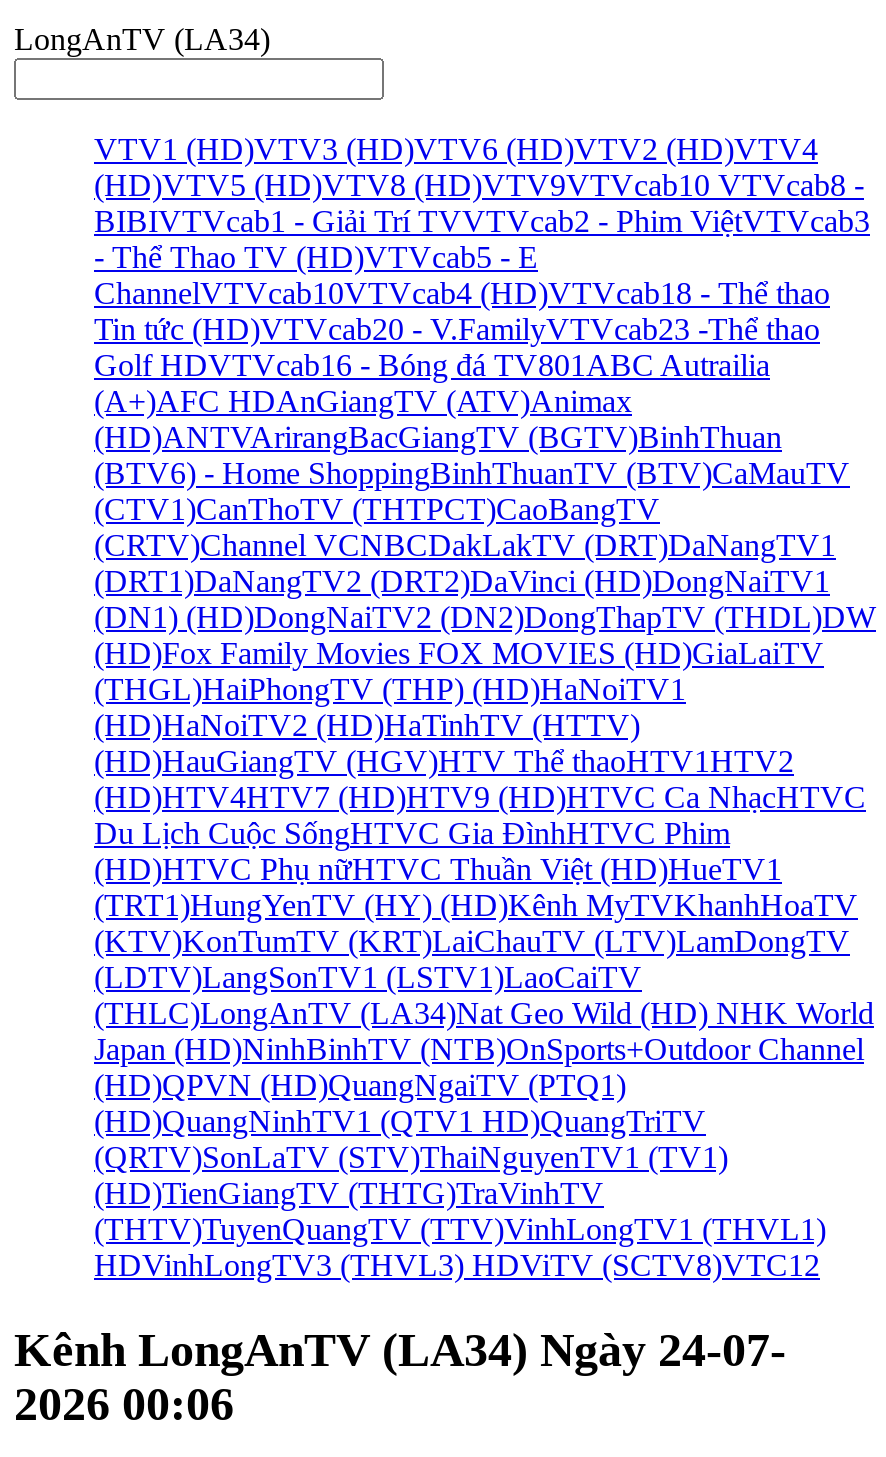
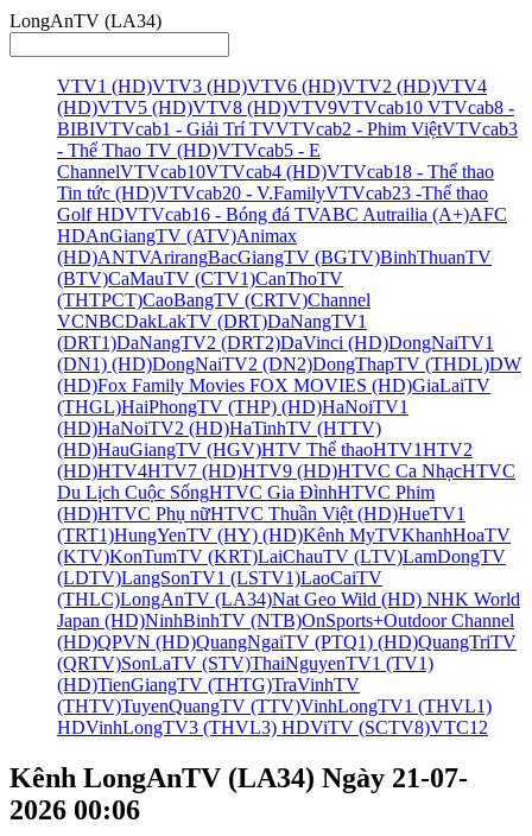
- Golf HDVTVcab16 - Bóng đá TV801 ABC Autrailia
- (A+)AFC HDAnGiangTV (ATV)Animax
- (HD)ANTVArirangBacGiangTV (BGTV)BinhThuan
- (BTV6) - Home ShoppingBinhThuanTV (BTV)CaMauTV
- (CTV1)CanThoTV (THTPCT)CaoBangTV
- (CRTV)Channel VCNBCDakLakTV (DRT)DaNangTV1
+ Golf HDVTVcab16 - Bóng đá TVABC Autrailia (A+)AFC
+ HDAnGiangTV (ATV)Animax
+ (HD)ANTVArirangBacGiangTV (BGTV)BinhThuanTV
+ (BTV)CaMauTV (CTV1)CanThoTV
+ (THTPCT)CaoBangTV (CRTV)Channel
+ VCNBCDakLakTV (DRT)DaNangTV1

- (HD)QPVN (HD)QuangNgaiTV (PTQ1)
- (HD)QuangNinhTV1 (QTV1 HD)QuangTriTV
+ (HD)QPVN (HD)QuangNgaiTV (PTQ1) (HD)QuangTriTV

- Kênh LongAnTV (LA34) Ngày 24-07-
+ Kênh LongAnTV (LA34) Ngày 21-07-
